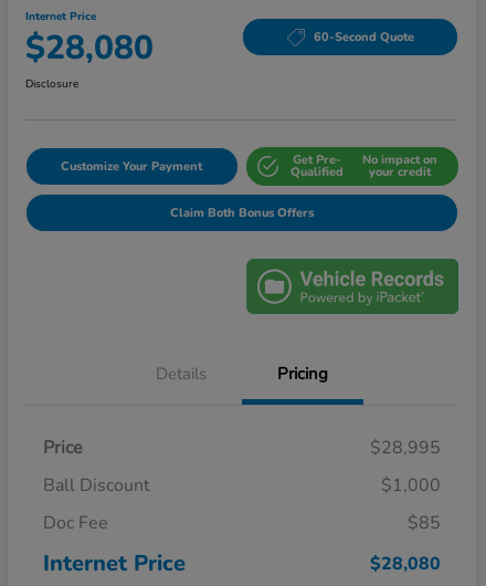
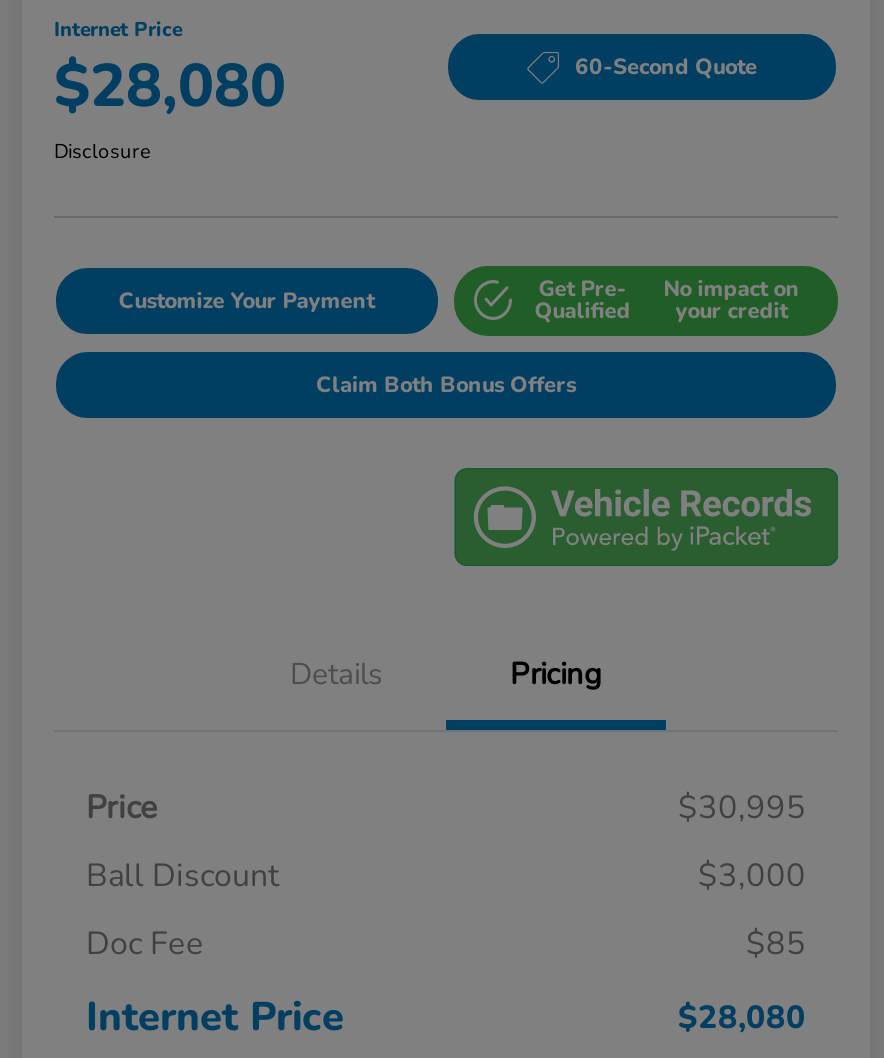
- $28,995
+ $30,995

- $1,000
+ $3,000
